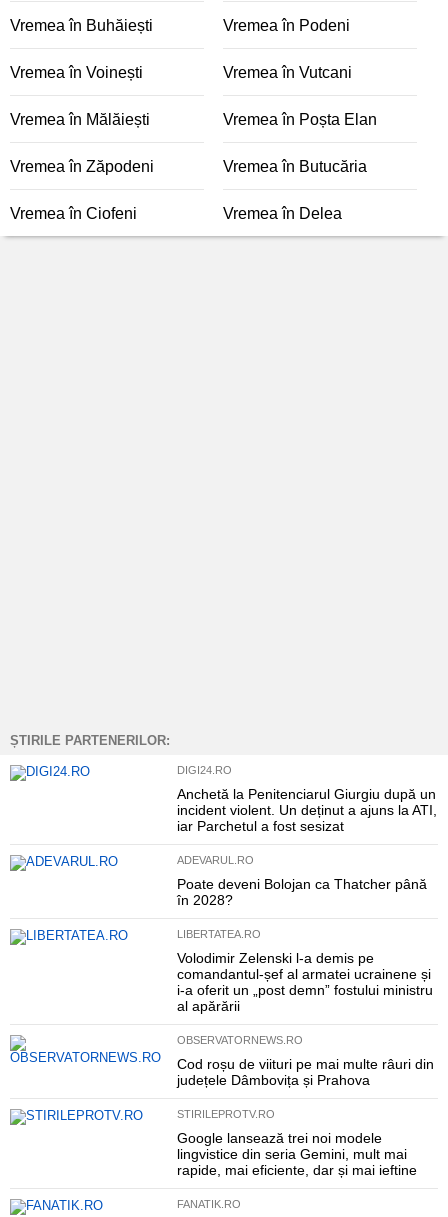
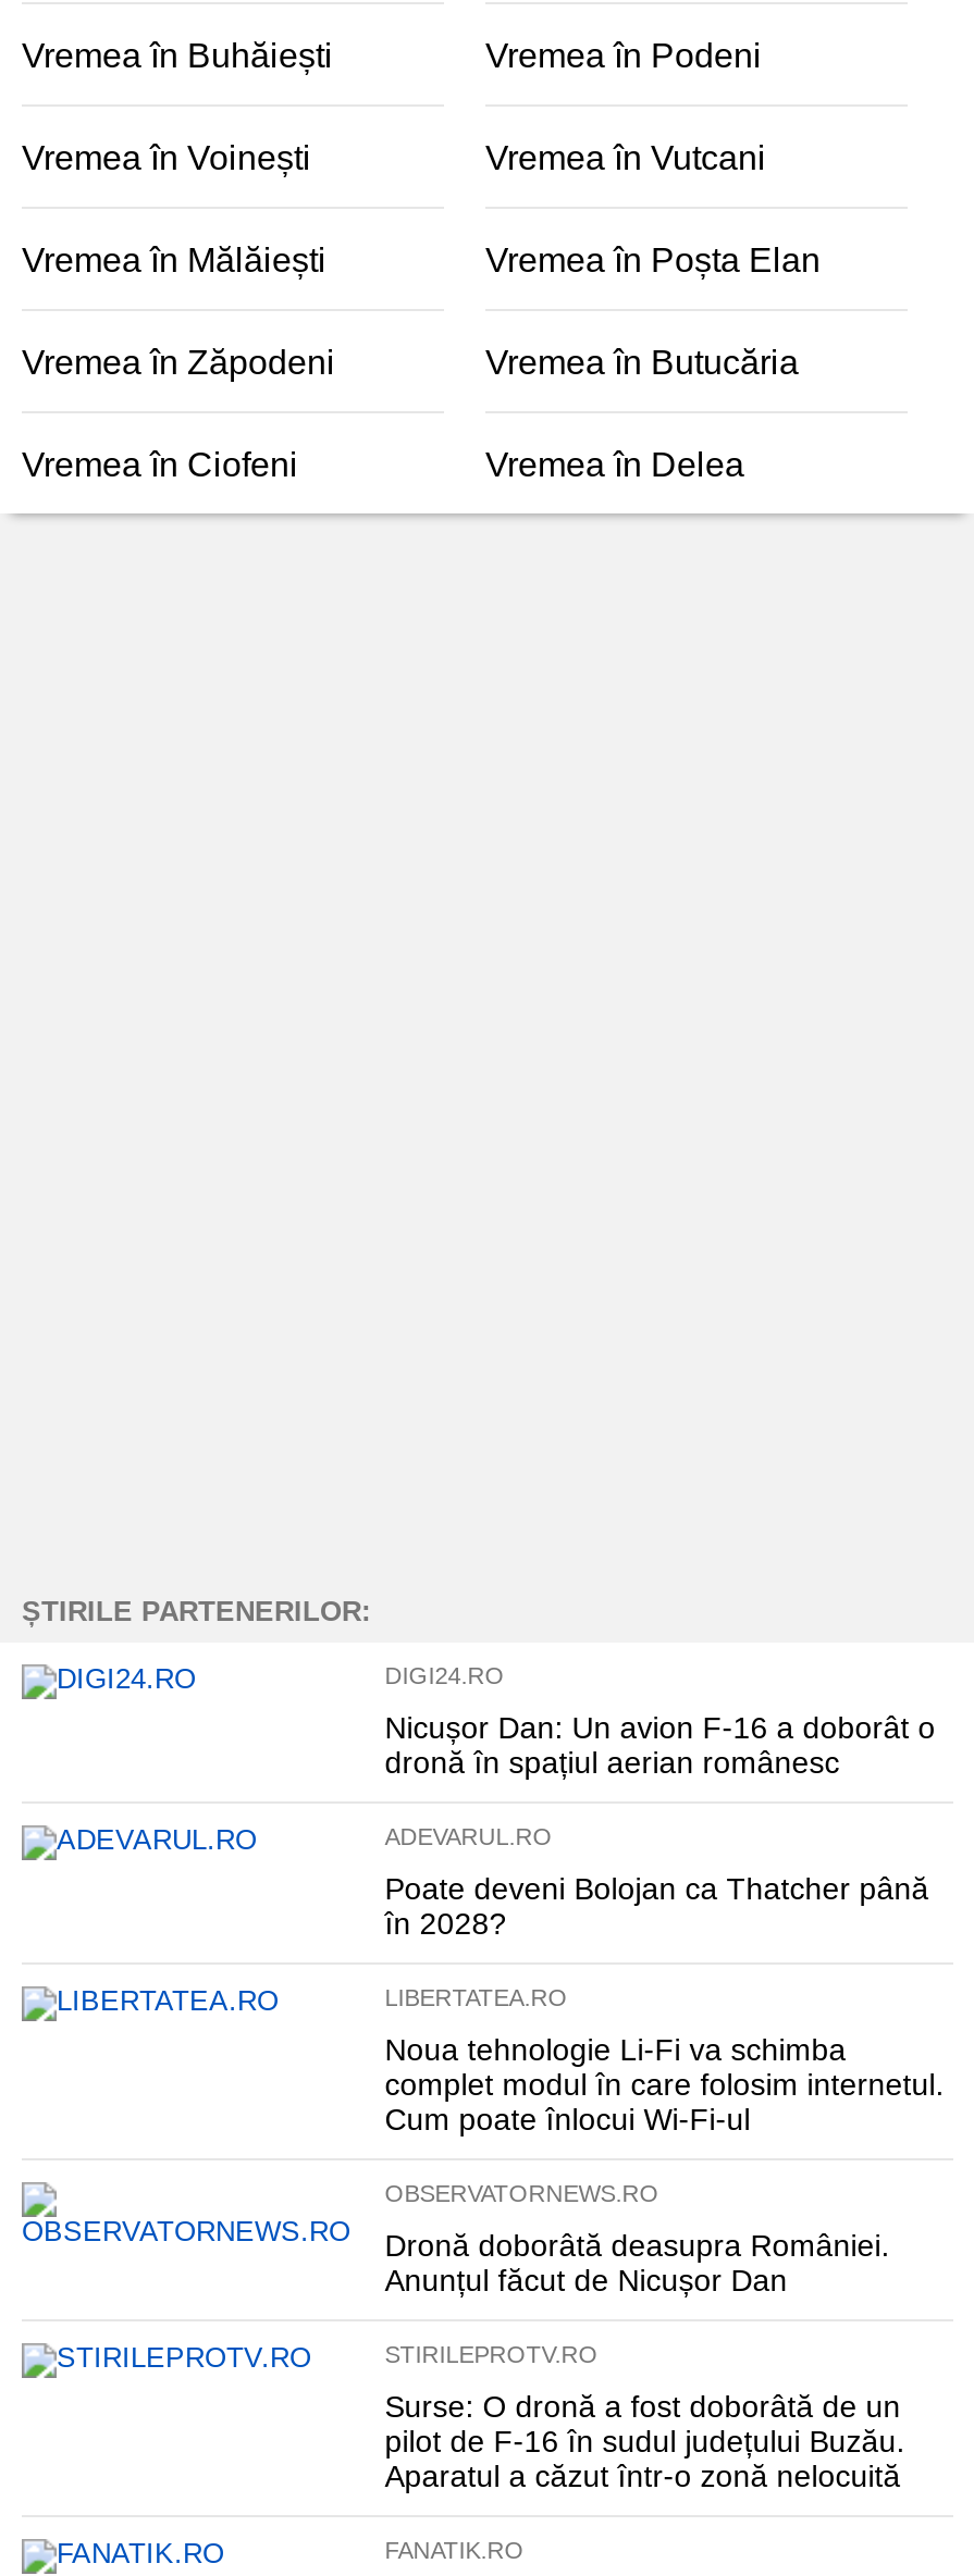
- Anchetă la Penitenciarul Giurgiu după un
- incident violent. Un deținut a ajuns la ATI,
- iar Parchetul a fost sesizat
+ Nicușor Dan: Un avion F-16 a doborât o
+ dronă în spațiul aerian românesc

- Volodimir Zelenski l-a demis pe
- comandantul-șef al armatei ucrainene și
- i-a oferit un „post demn” fostului ministru
- al apărării
+ Noua tehnologie Li-Fi va schimba
+ complet modul în care folosim internetul.
+ Cum poate înlocui Wi-Fi-ul

- Cod roșu de viituri pe mai multe râuri din
- județele Dâmbovița și Prahova
+ Dronă doborâtă deasupra României.
+ Anunțul făcut de Nicușor Dan

- Google lansează trei noi modele
- lingvistice din seria Gemini, mult mai
- rapide, mai eficiente, dar și mai ieftine
+ Surse: O dronă a fost doborâtă de un
+ pilot de F-16 în sudul județului Buzău.
+ Aparatul a căzut într-o zonă nelocuită
